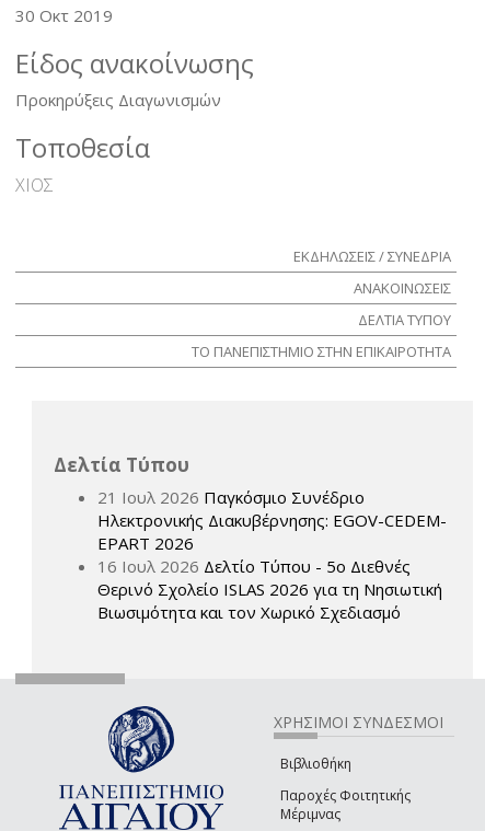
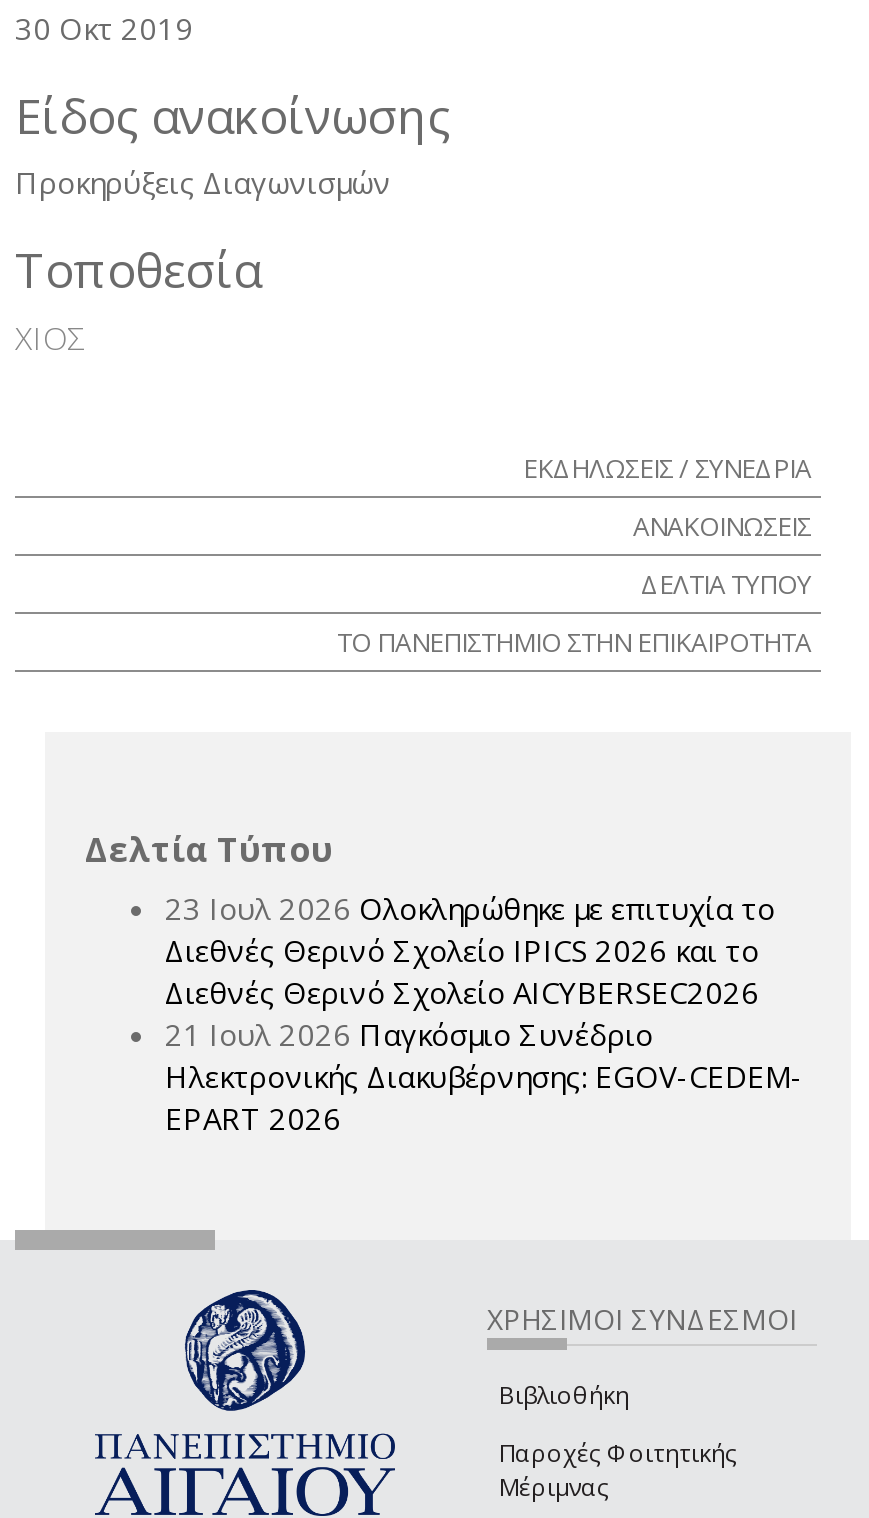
+ 23 Ιουλ 2026 Ολοκληρώθηκε με επιτυχία το
+ Διεθνές Θερινό Σχολείο IPICS 2026 και το
+ Διεθνές Θερινό Σχολείο AICYBERSEC2026

moved down: 21 Ιουλ 2026 Παγκόσμιο Συνέδριο | Ηλεκτρονικής Διακυβέρνησης: EGOV-CEDEM- | EPART 2026

- 16 Ιουλ 2026 Δελτίο Τύπου - 5ο Διεθνές
- Θερινό Σχολείο ISLAS 2026 για τη Νησιωτική
- Βιωσιμότητα και τον Χωρικό Σχεδιασμό
